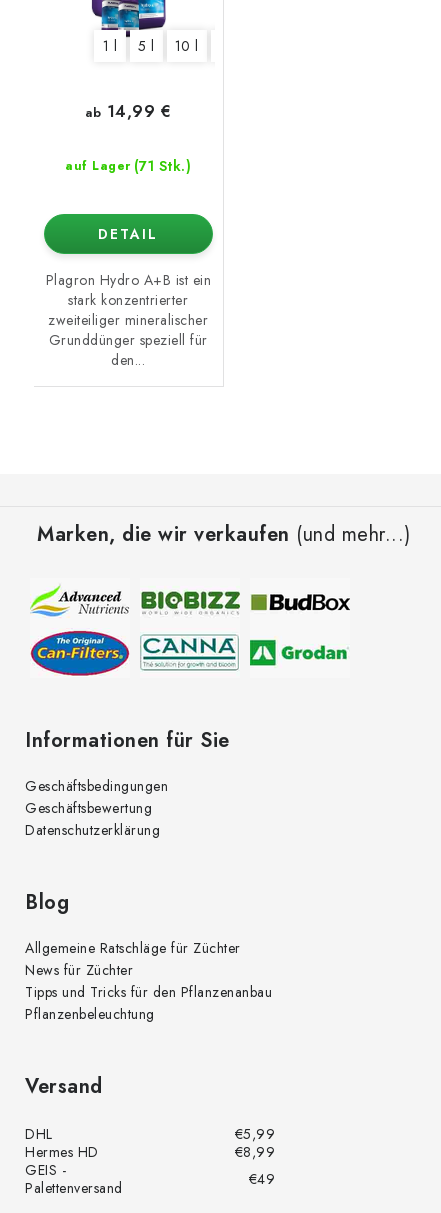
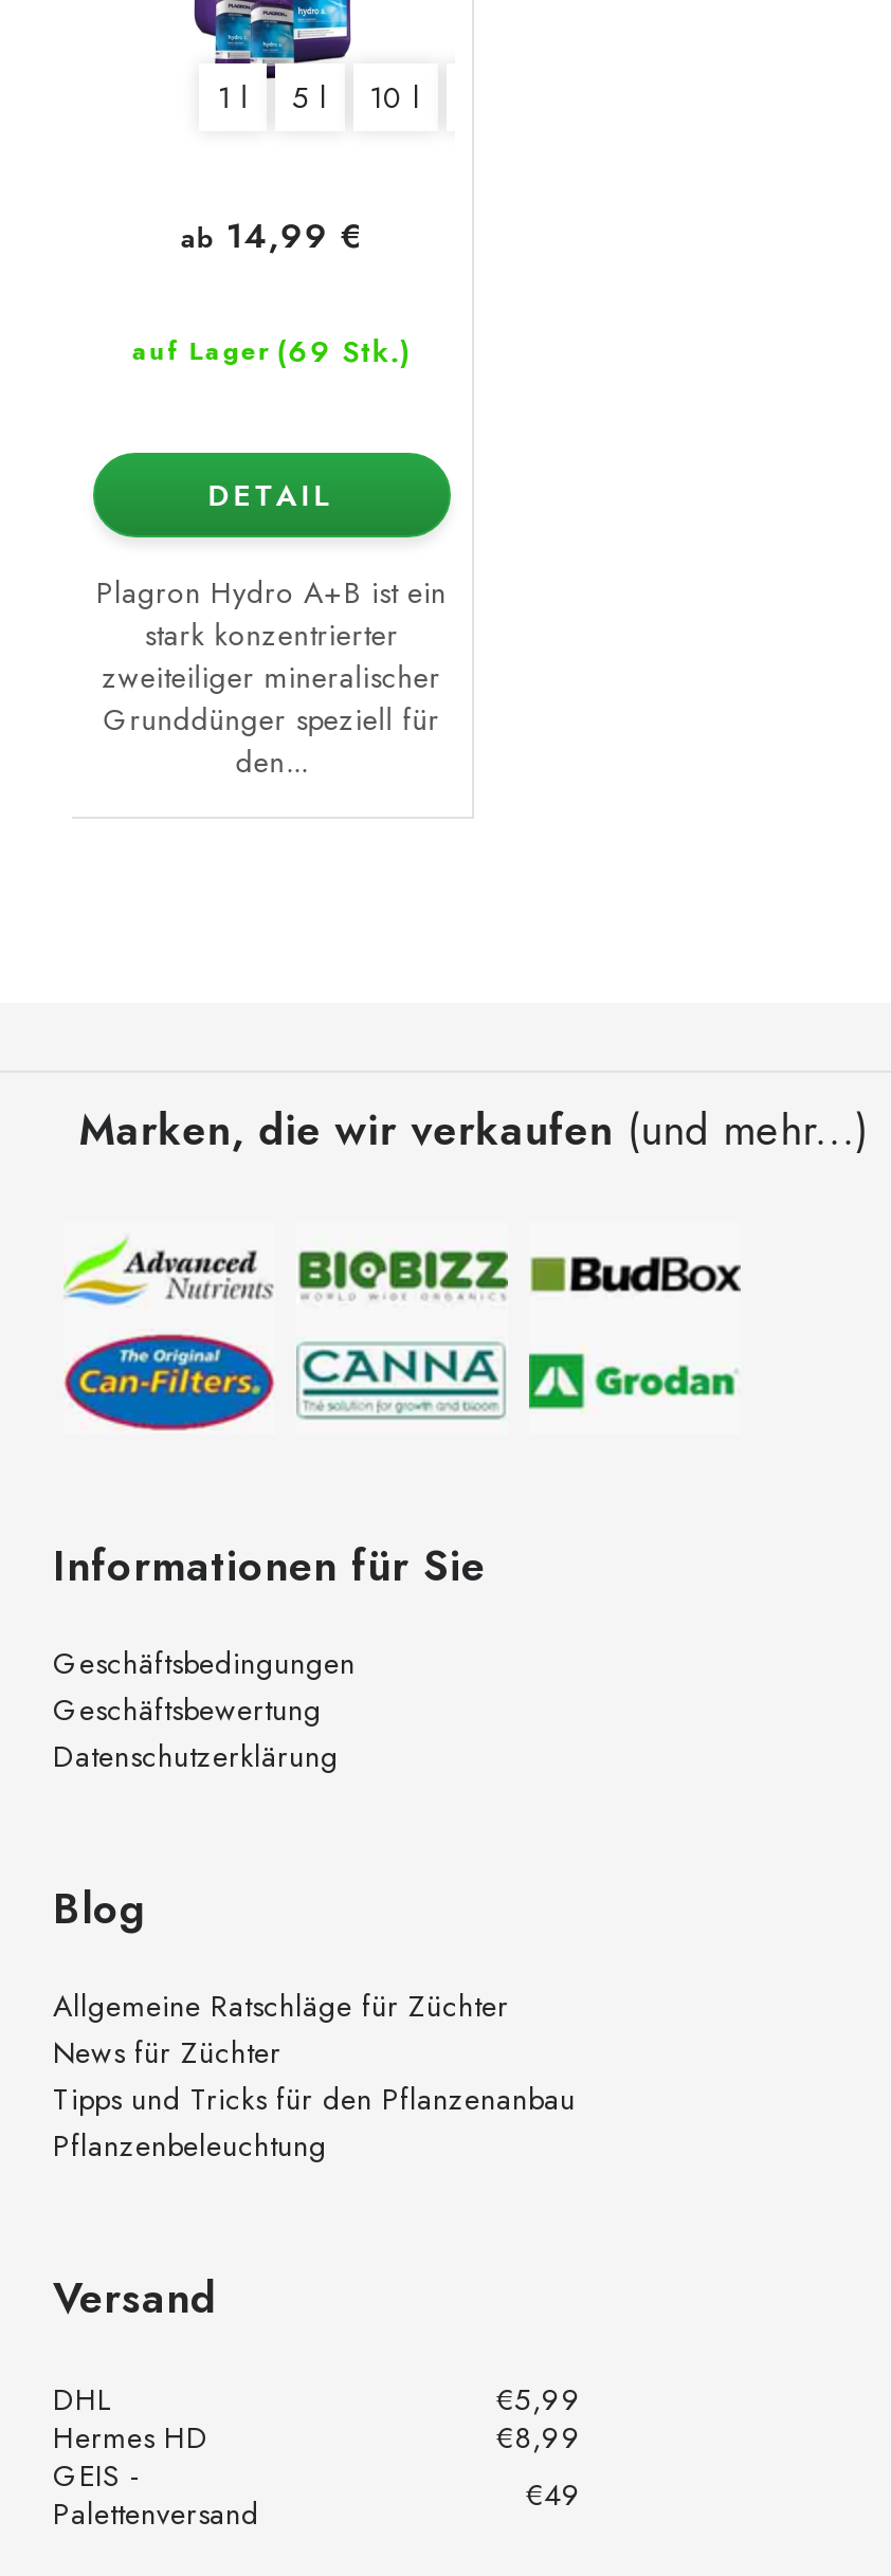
- auf Lager (71 Stk.)
+ auf Lager (69 Stk.)
